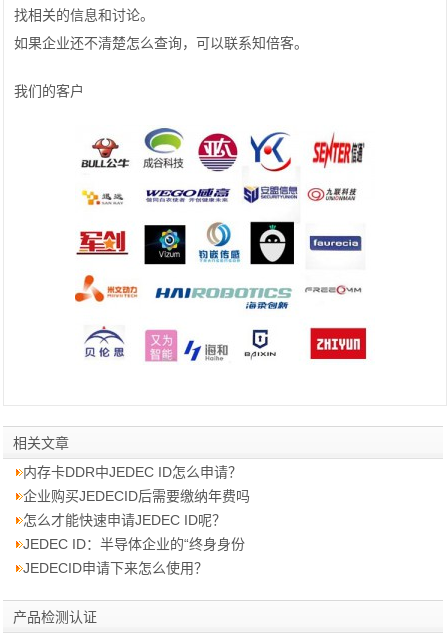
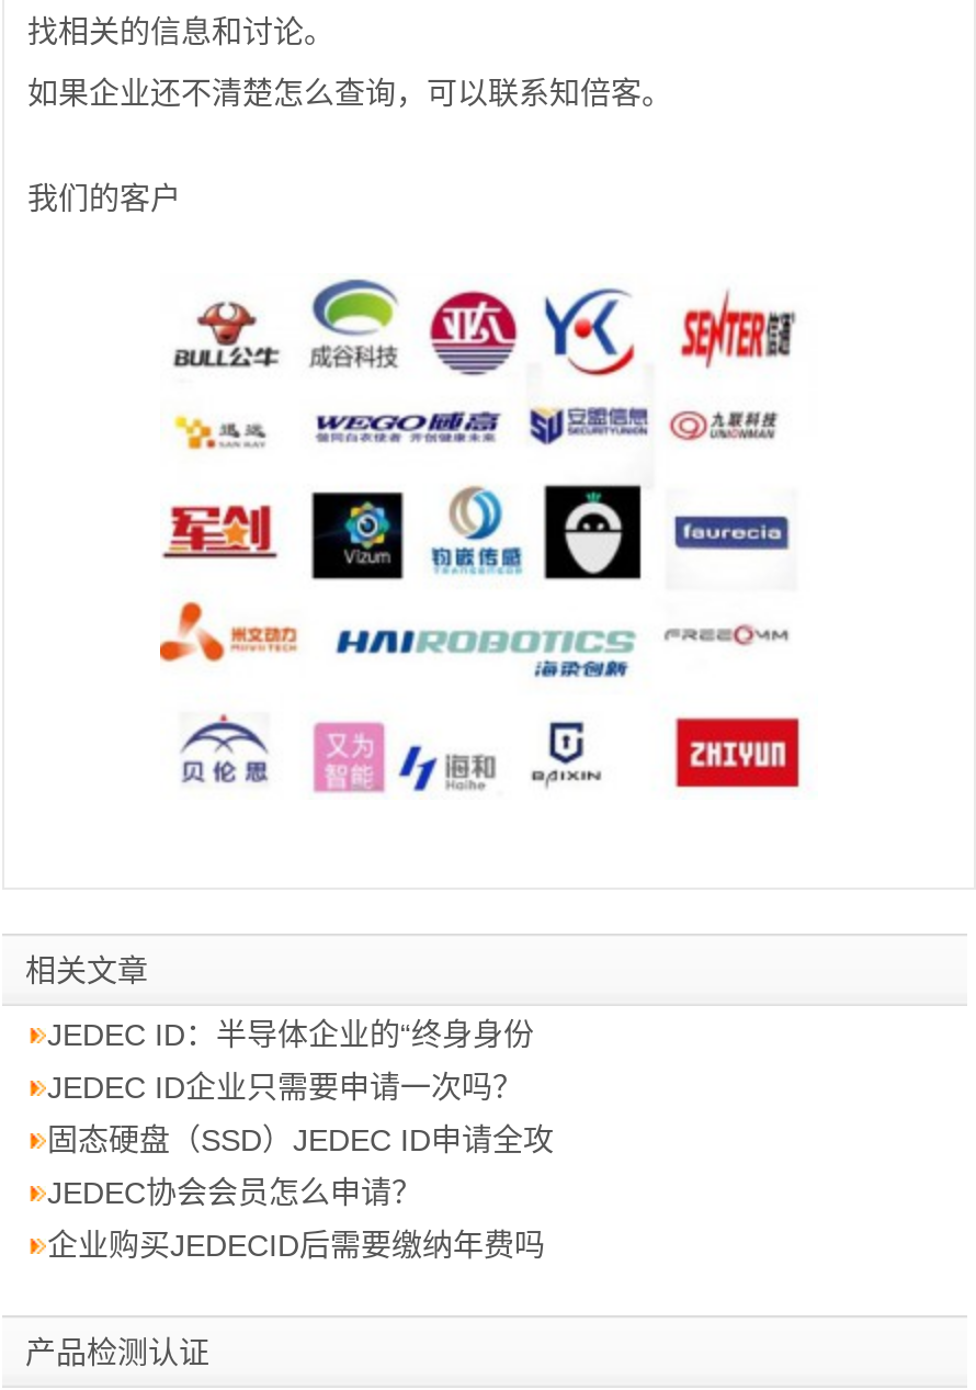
- 内存卡DDR中JEDEC ID怎么申请？
+ JEDEC ID企业只需要申请一次吗？
+ 固态硬盘（SSD）JEDEC ID申请全攻
+ JEDEC协会会员怎么申请？

moved down: 企业购买JEDECID后需要缴纳年费吗

- 怎么才能快速申请JEDEC ID呢？
- JEDECID申请下来怎么使用？

moved up: JEDEC ID：半导体企业的“终身身份
